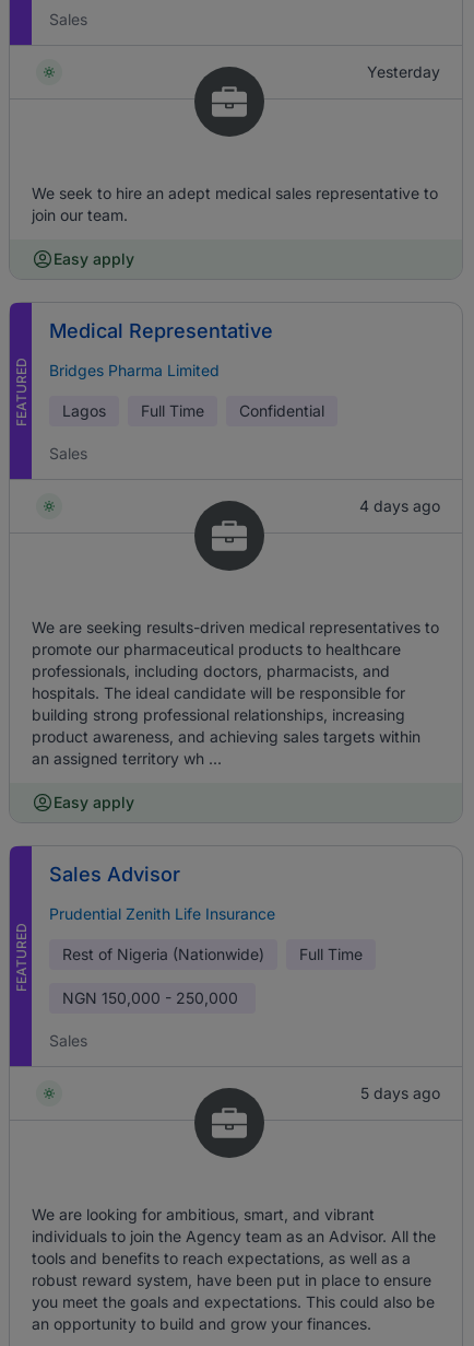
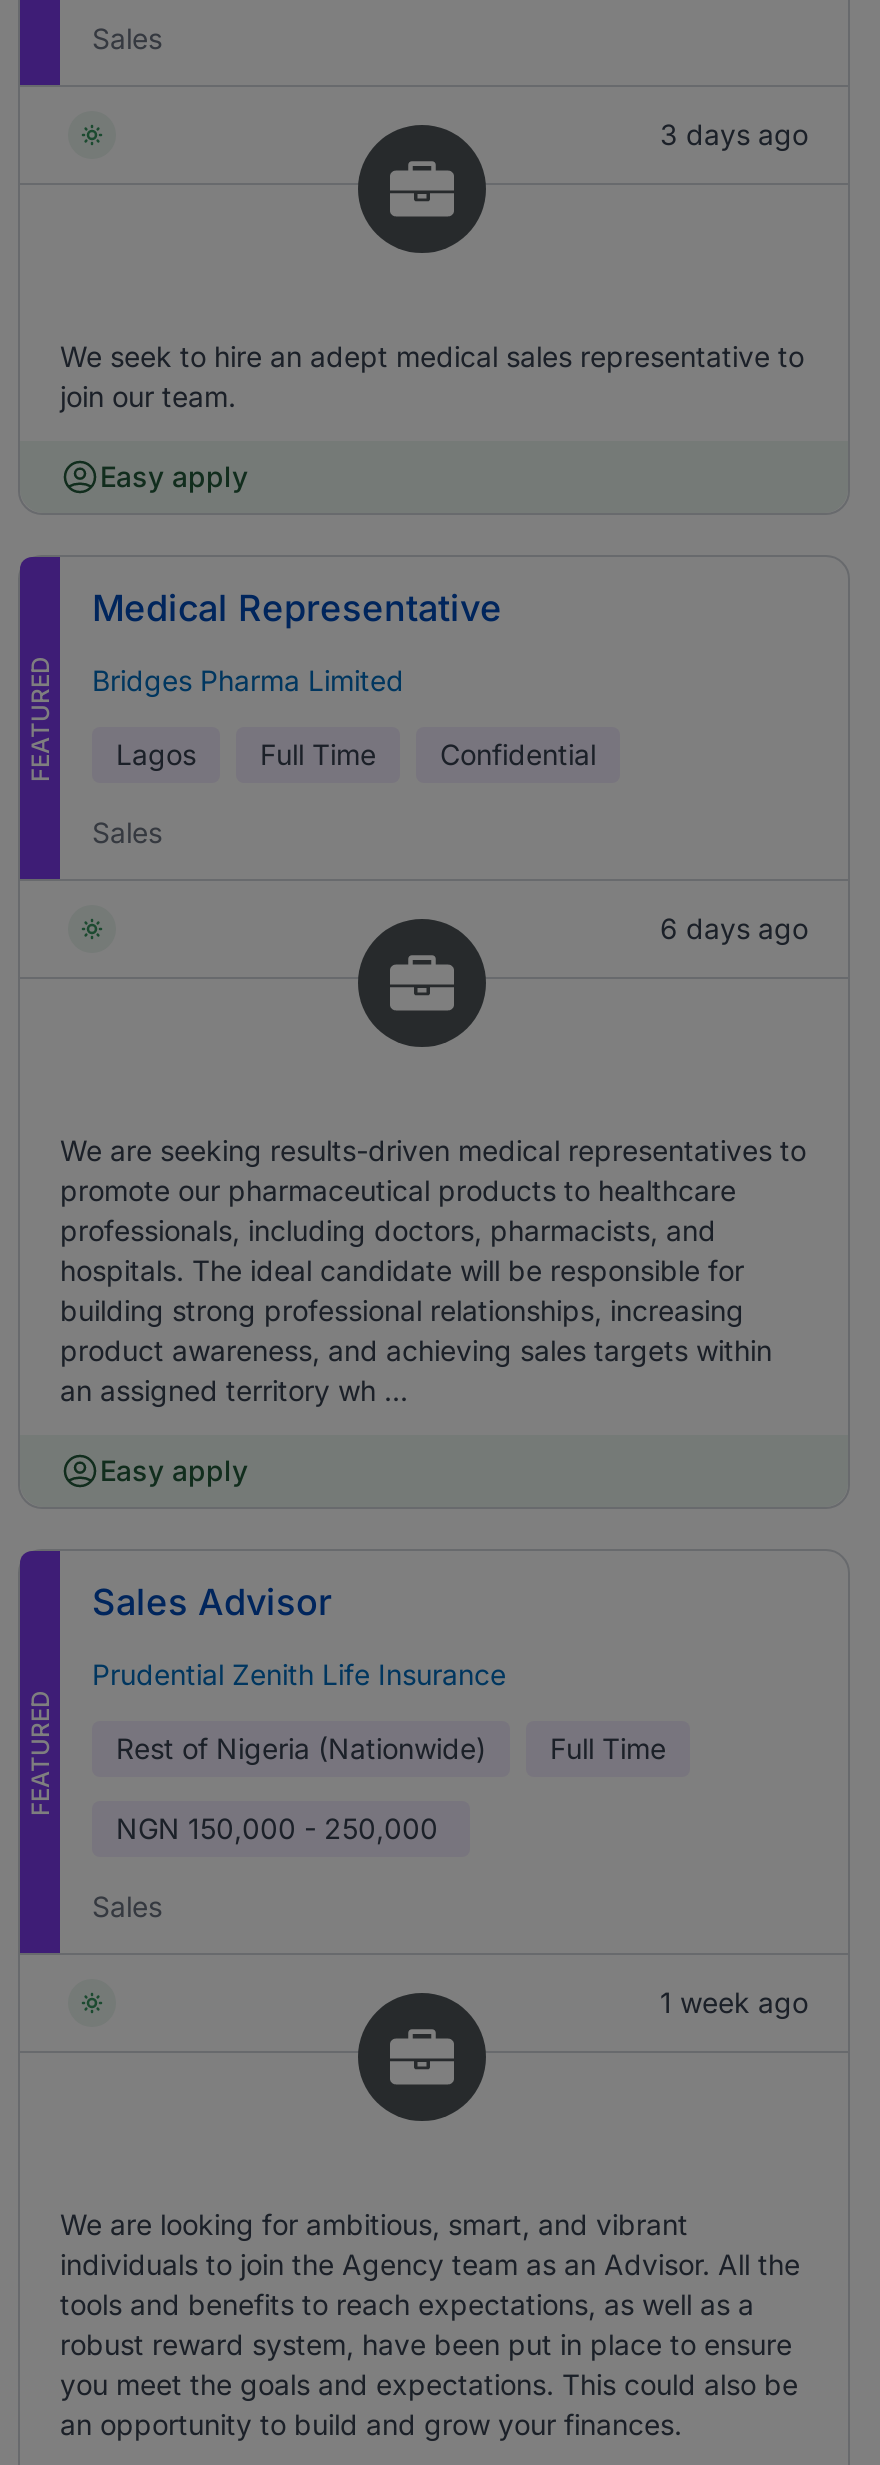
- Yesterday
+ 3 days ago

- 4 days ago
+ 6 days ago

- 5 days ago
+ 1 week ago
